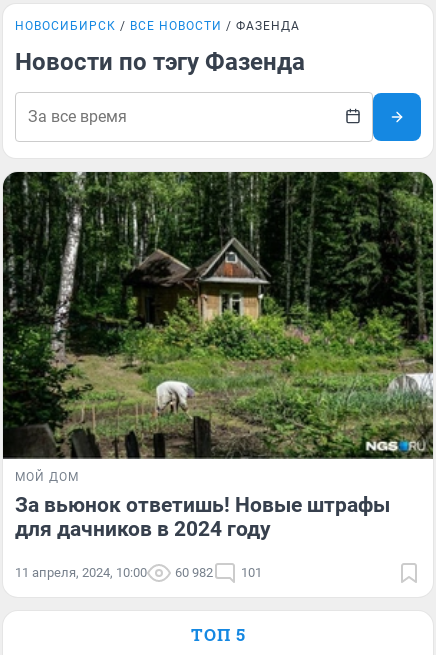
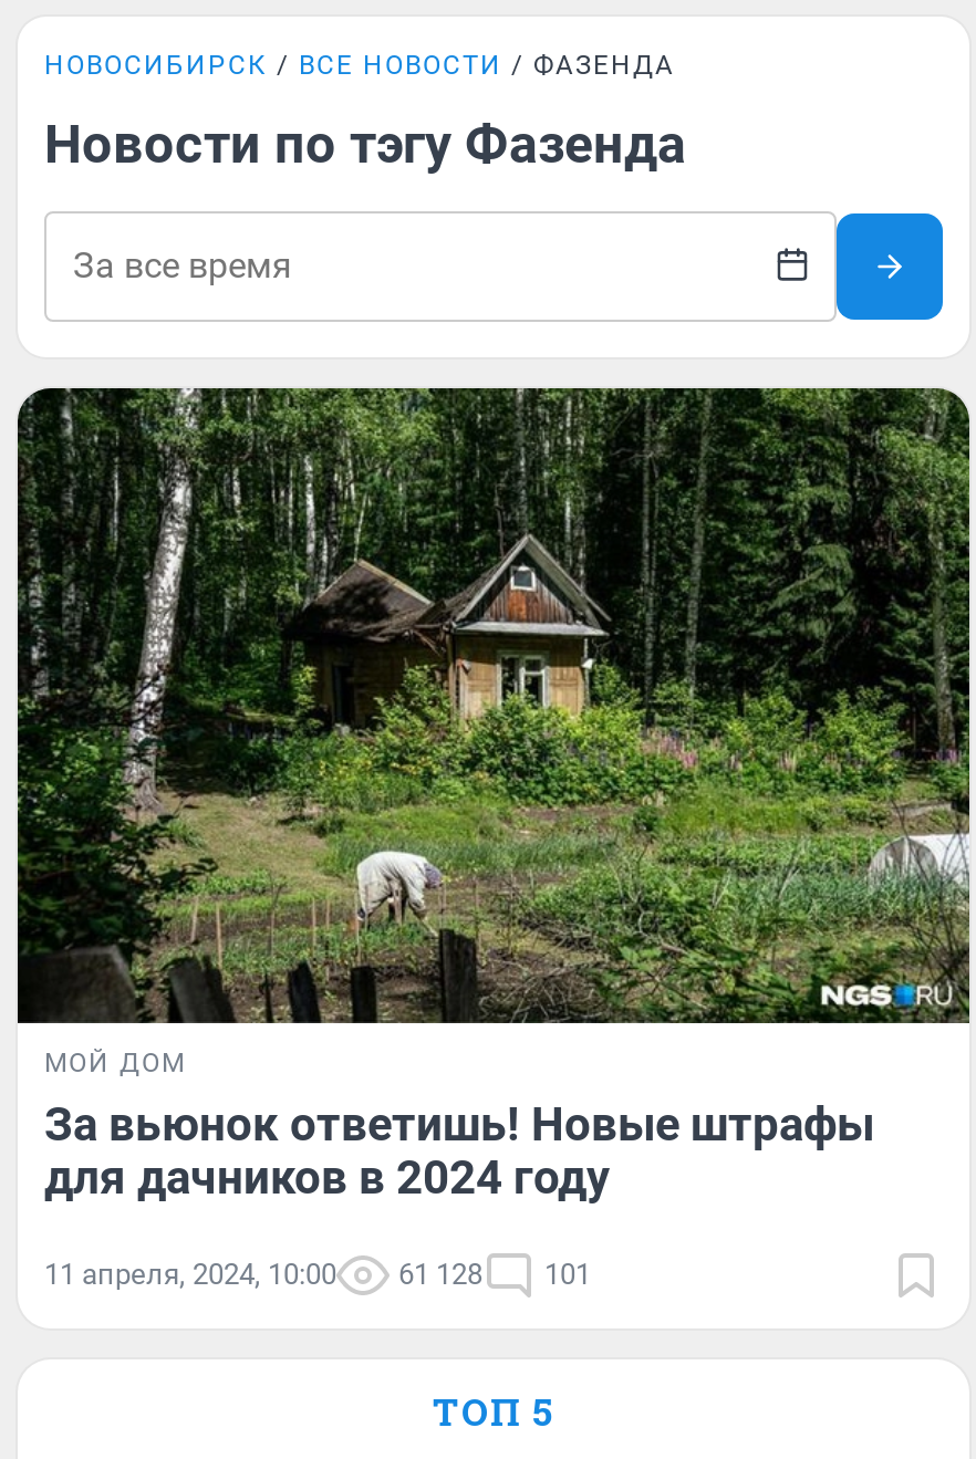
- 11 апреля, 2024, 10:00 60 982 101
+ 11 апреля, 2024, 10:00 61 128 101
